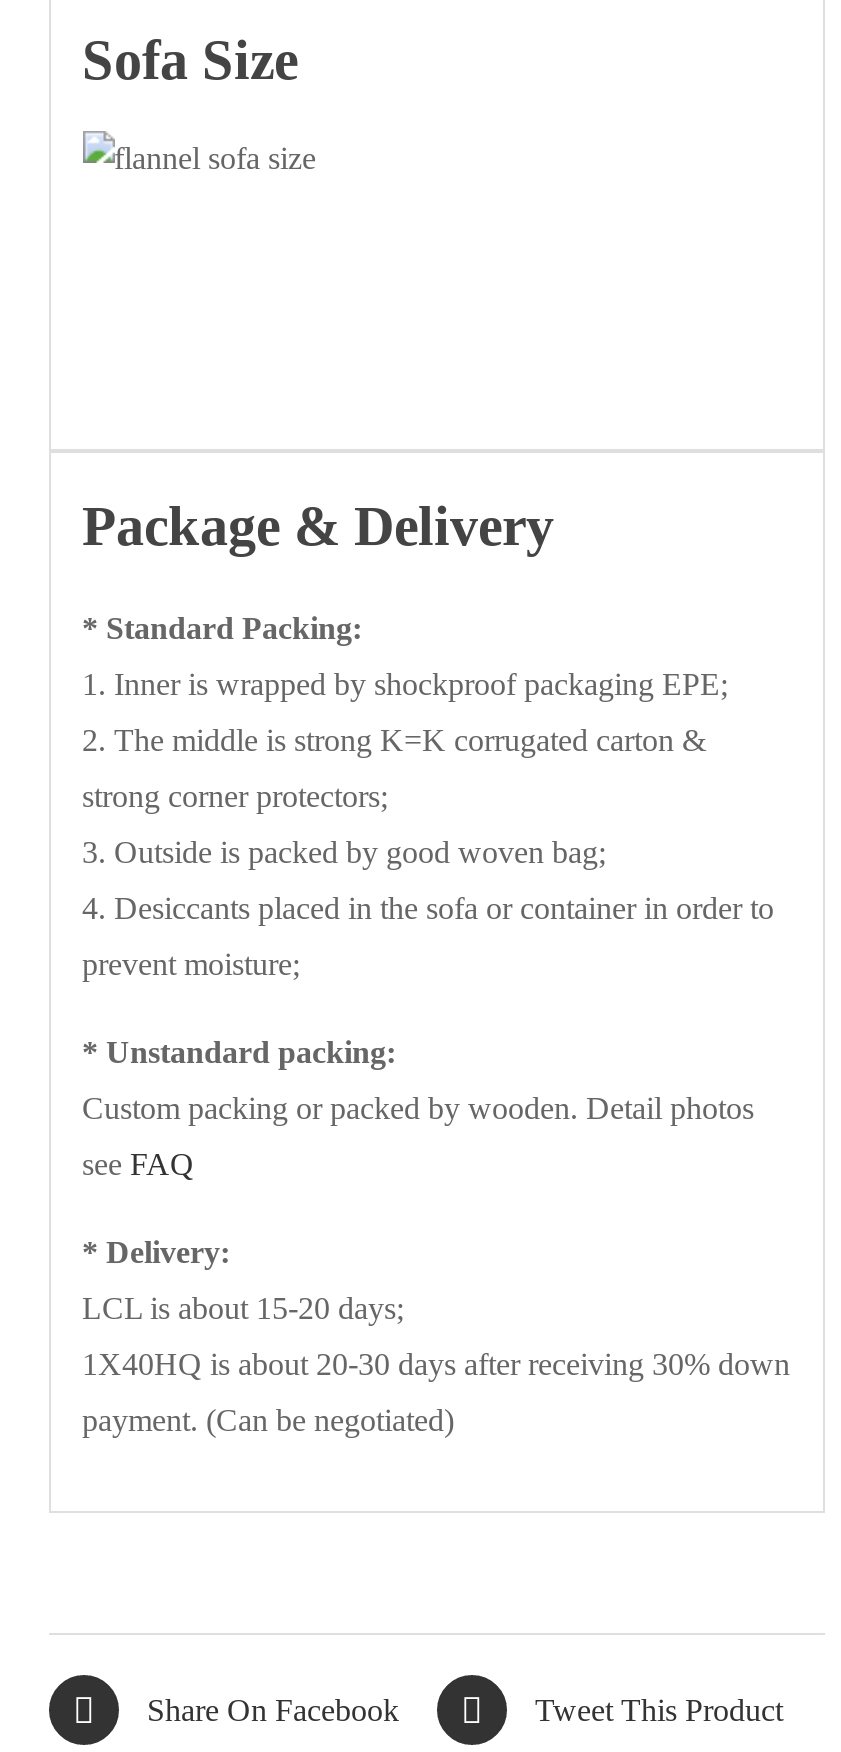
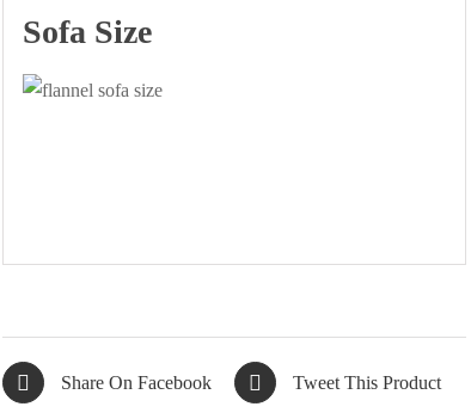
- Package & Delivery
- * Standard Packing:
- 1. Inner is wrapped by shockproof packaging EPE;
- 2. The middle is strong K=K corrugated carton &
- strong corner protectors;
- 3. Outside is packed by good woven bag;
- 4. Desiccants placed in the sofa or container in order to
- prevent moisture;
- * Unstandard packing:
- Custom packing or packed by wooden. Detail photos
- see FAQ
- * Delivery:
- LCL is about 15-20 days;
- 1X40HQ is about 20-30 days after receiving 30% down
- payment. (Can be negotiated)
